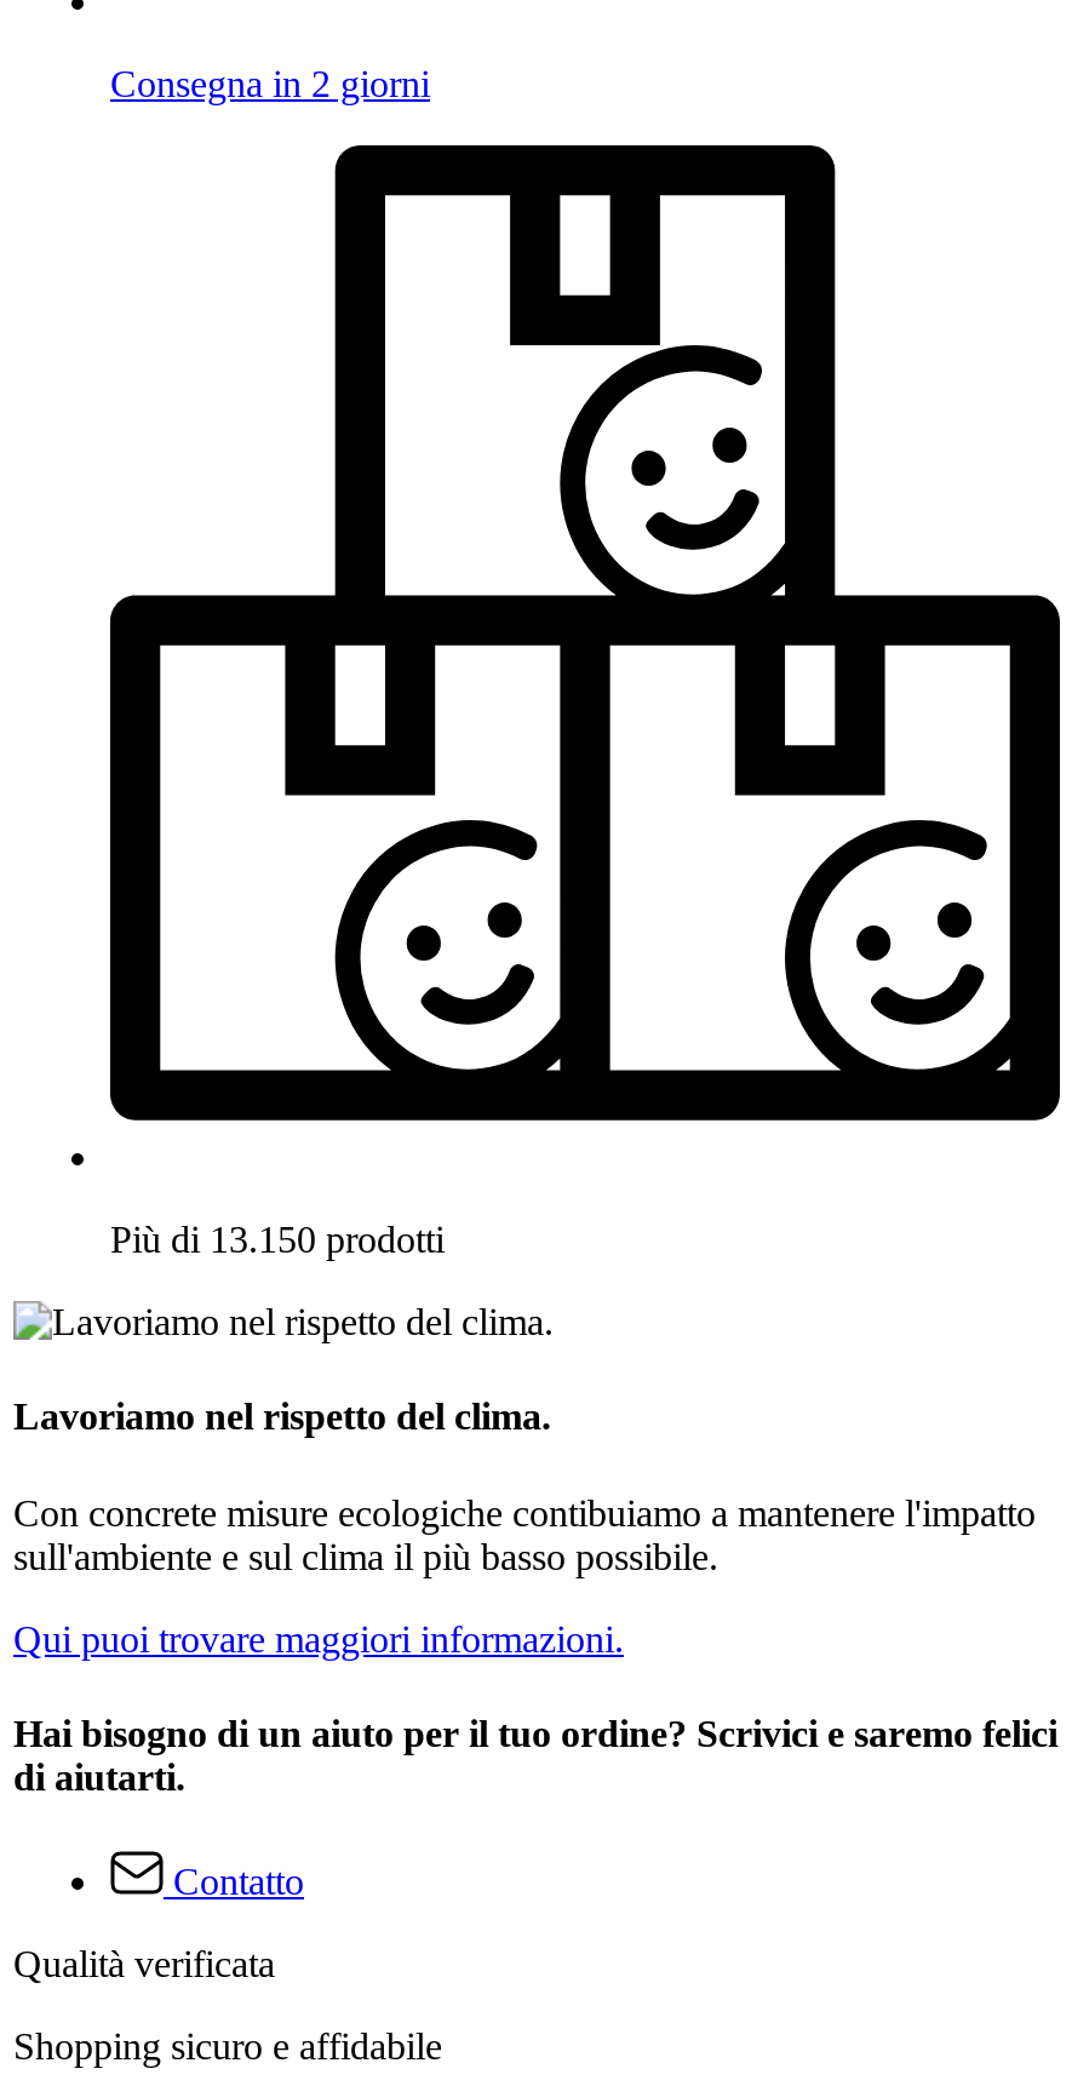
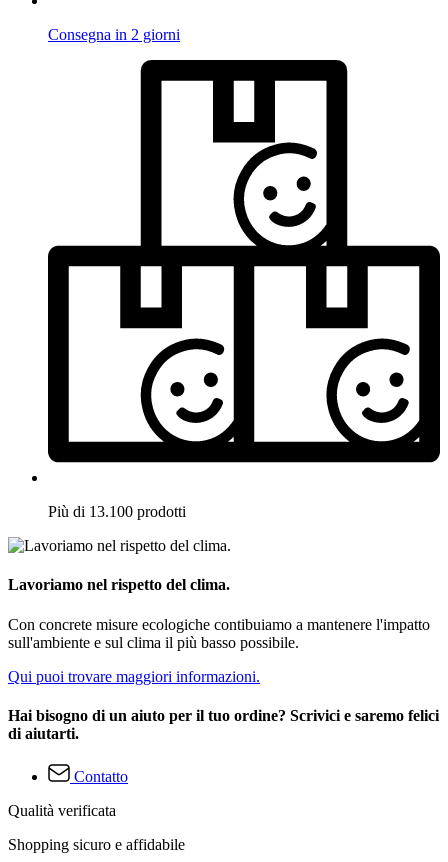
- Più di 13.150 prodotti
+ Più di 13.100 prodotti
